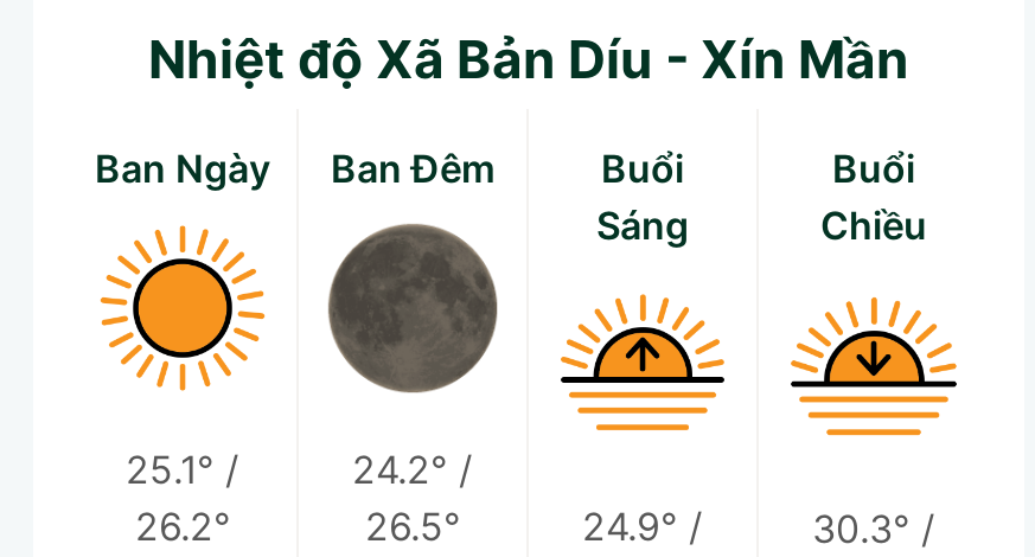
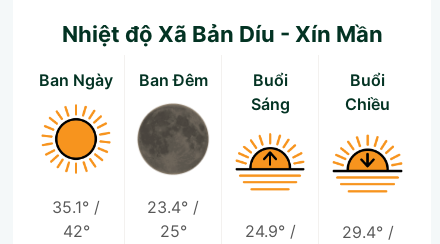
- 25.1° /
+ 35.1° /

- 24.2° /
+ 23.4° /

- 26.2°
+ 42°

- 26.5°
+ 25°

- 30.3° /
+ 29.4° /
